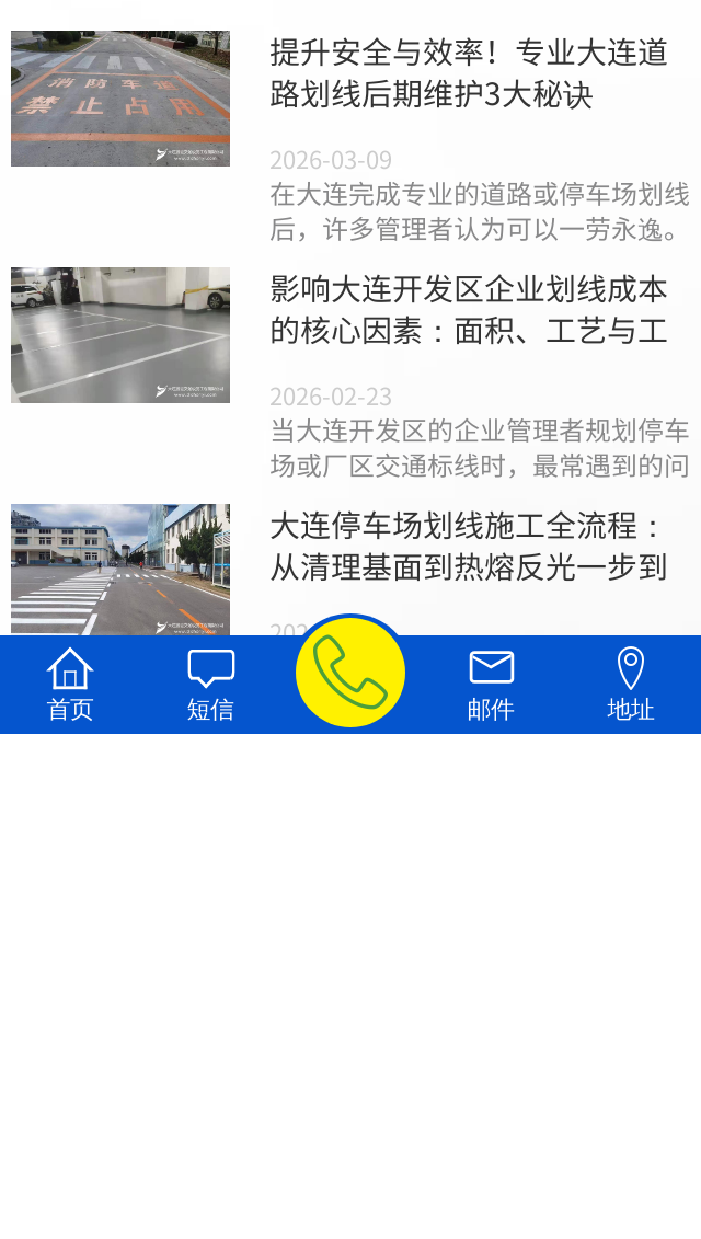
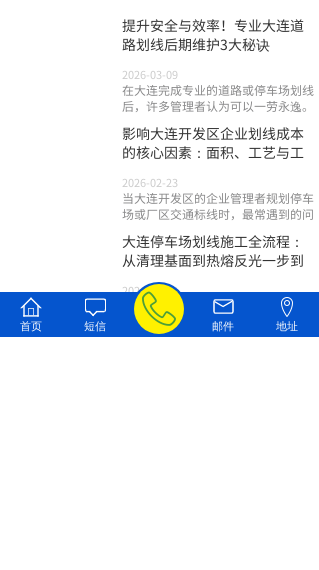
- [image]

- [image]

- [image]
